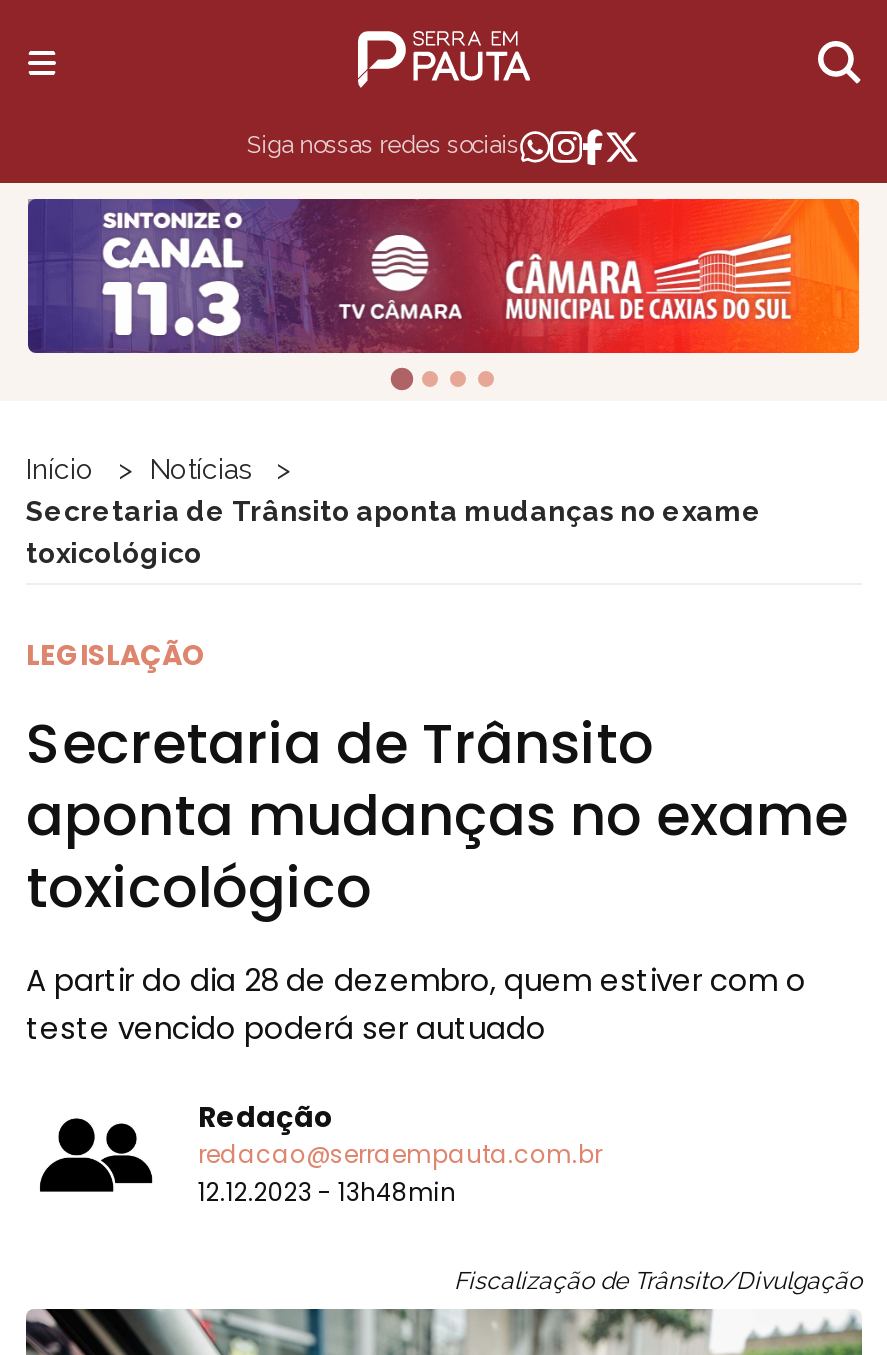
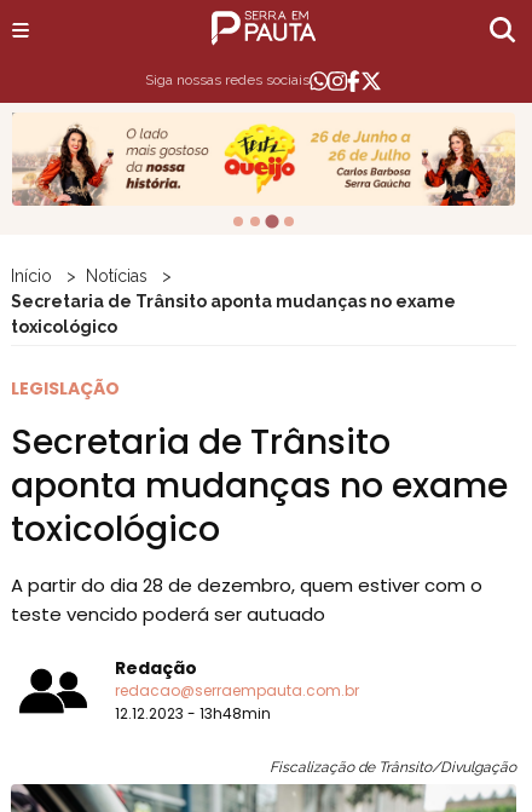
- [image]
+ [image]
